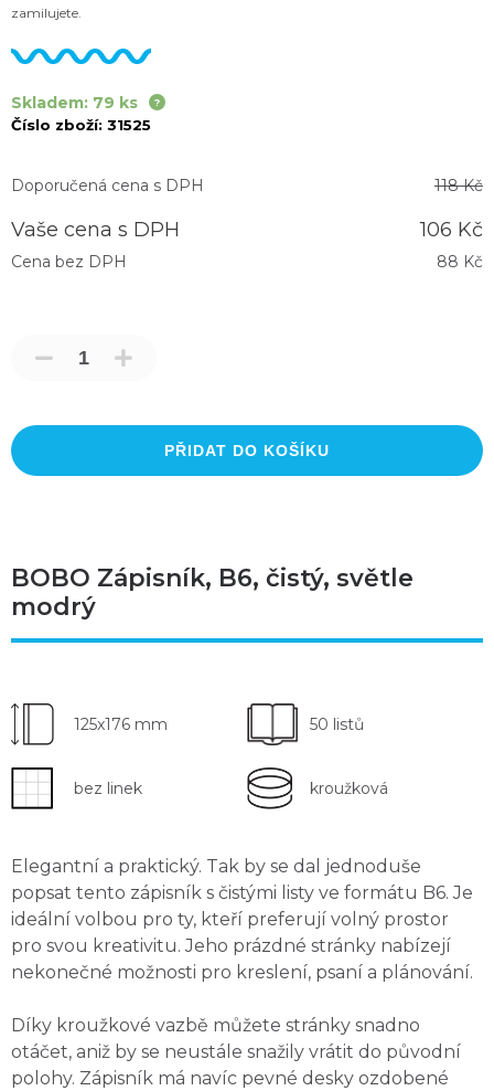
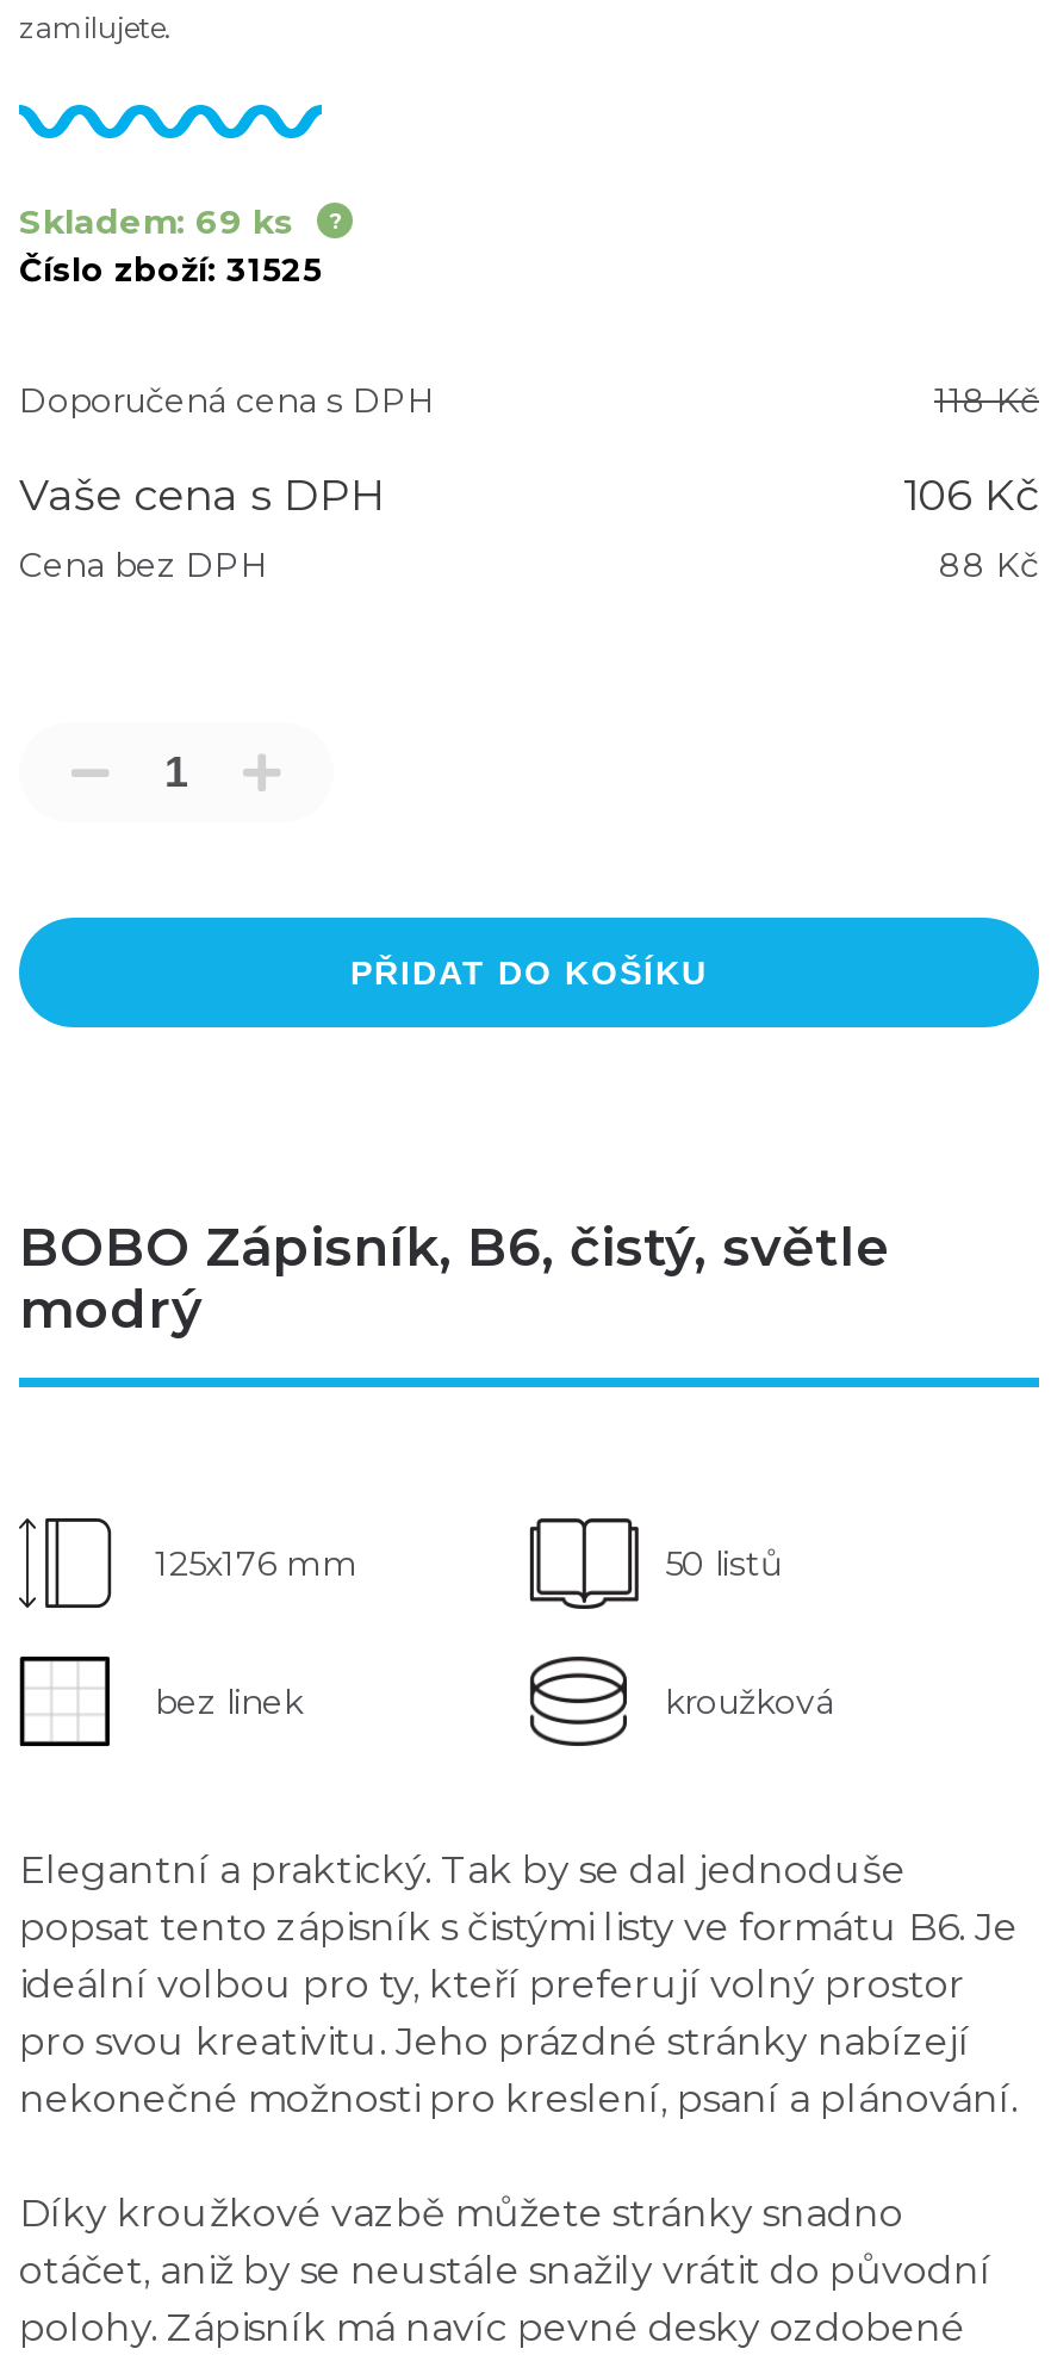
- Skladem: 79 ks
+ Skladem: 69 ks
